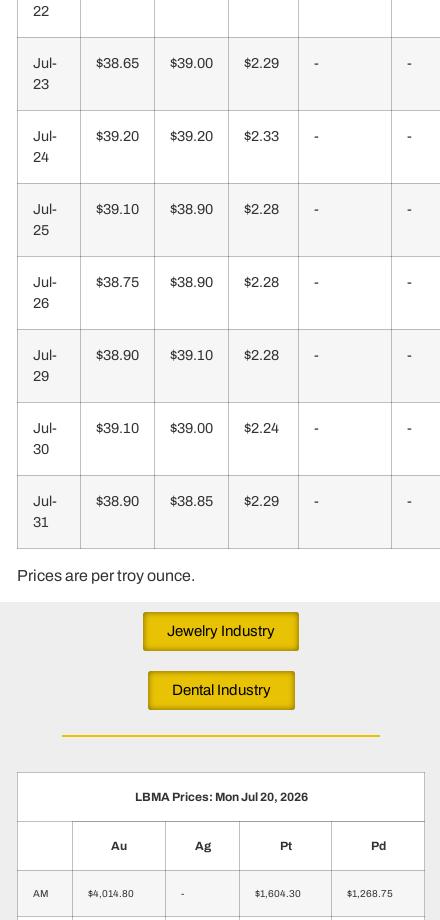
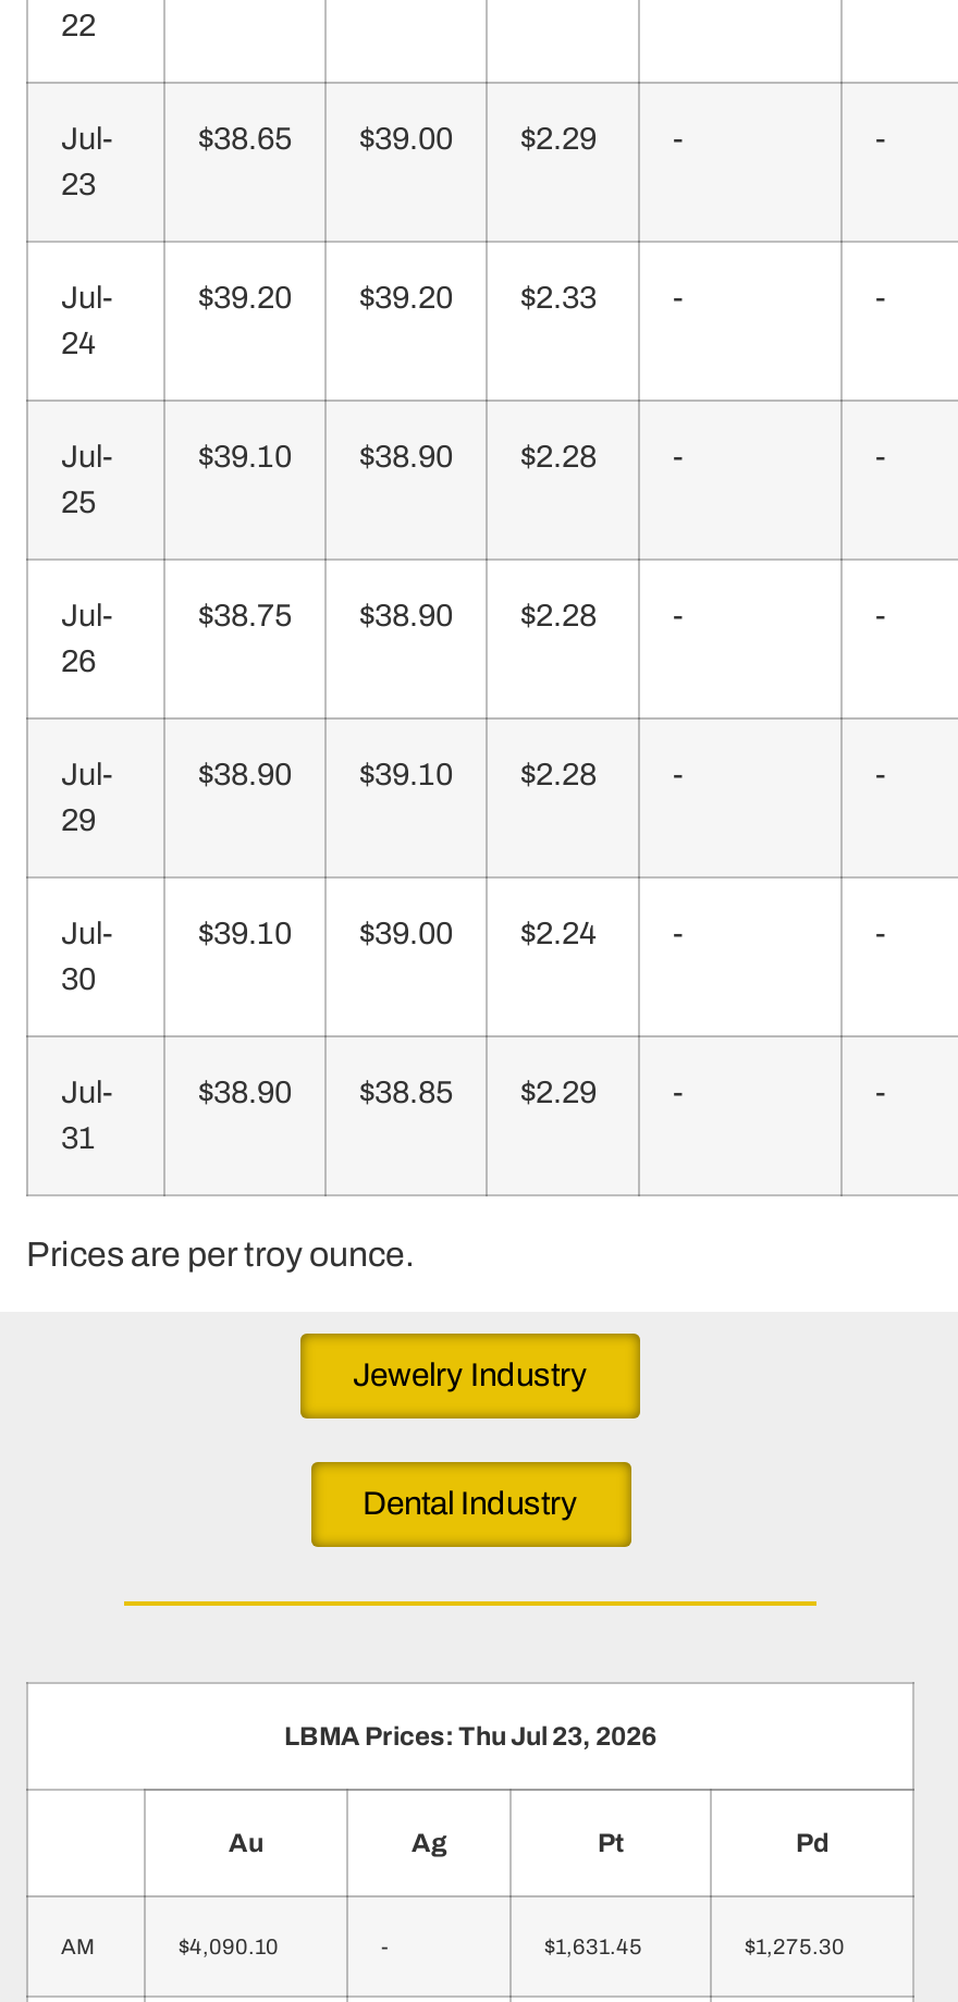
- LBMA Prices: Mon Jul 20, 2026
+ LBMA Prices: Thu Jul 23, 2026

- $4,014.80
+ $4,090.10

- $1,604.30
+ $1,631.45

- $1,268.75
+ $1,275.30
